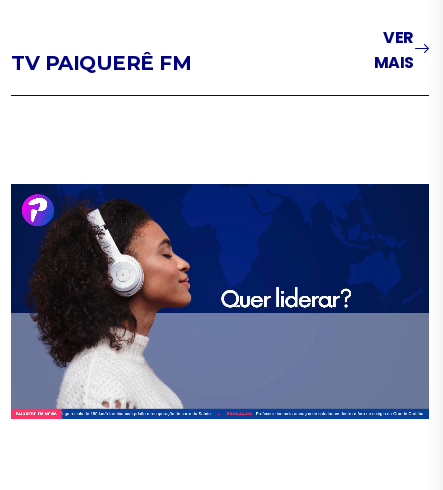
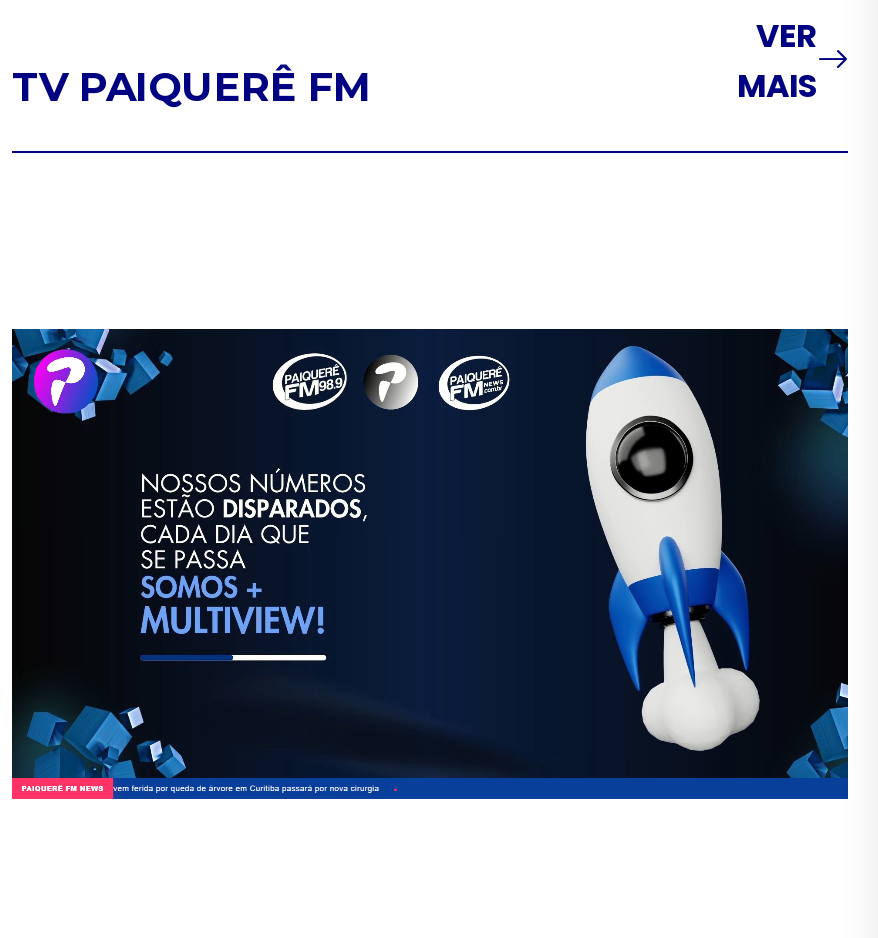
- [image]
+ [image]
